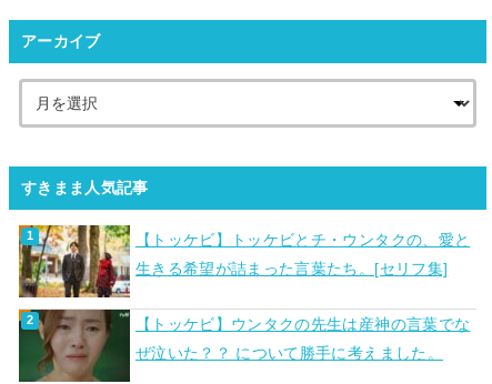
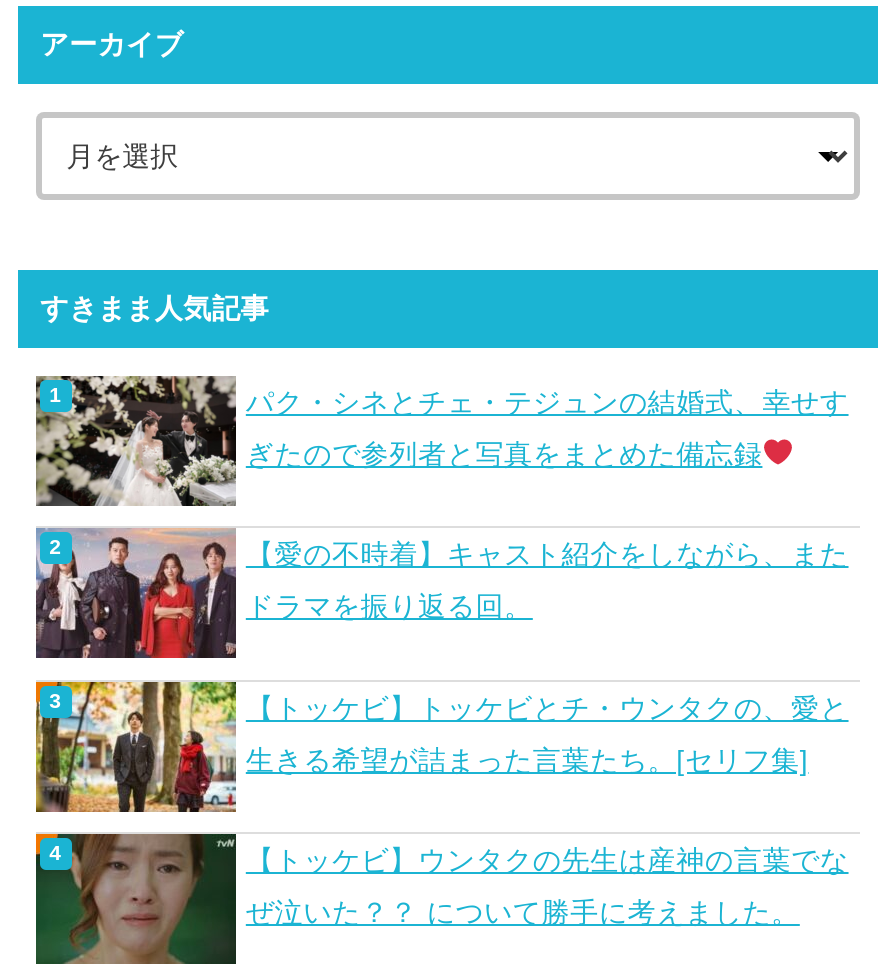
+ [image]
+ パク・シネとチェ・テジュンの結婚式、幸せす
+ ぎたので参列者と写真をまとめた備忘録
+ 【愛の不時着】キャスト紹介をしながら、また
+ ドラマを振り返る回。

+ [image]
